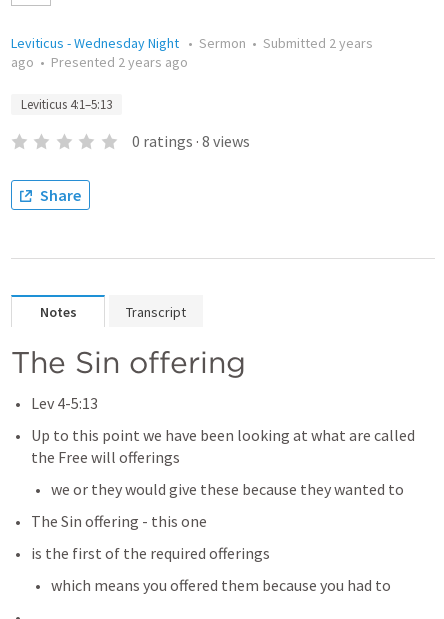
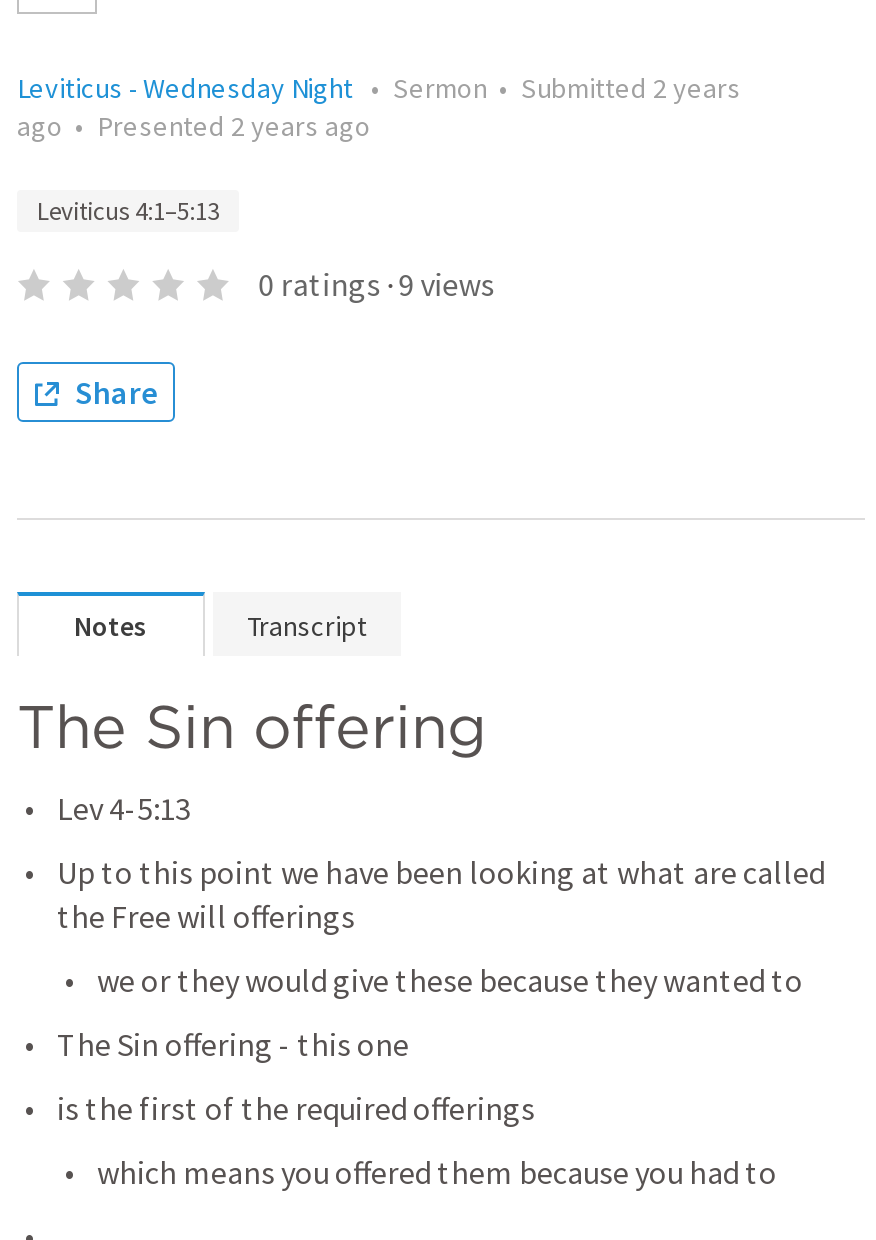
- 0 ratings · 8 views
+ 0 ratings · 9 views
